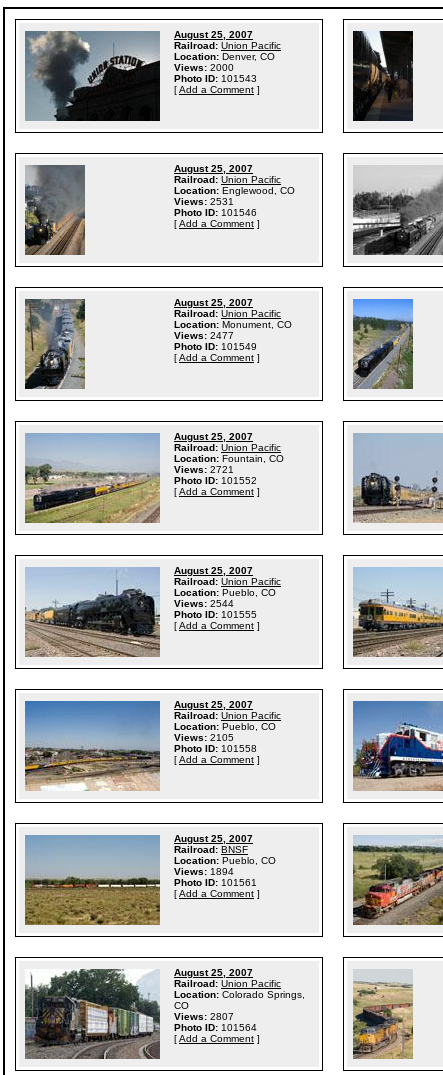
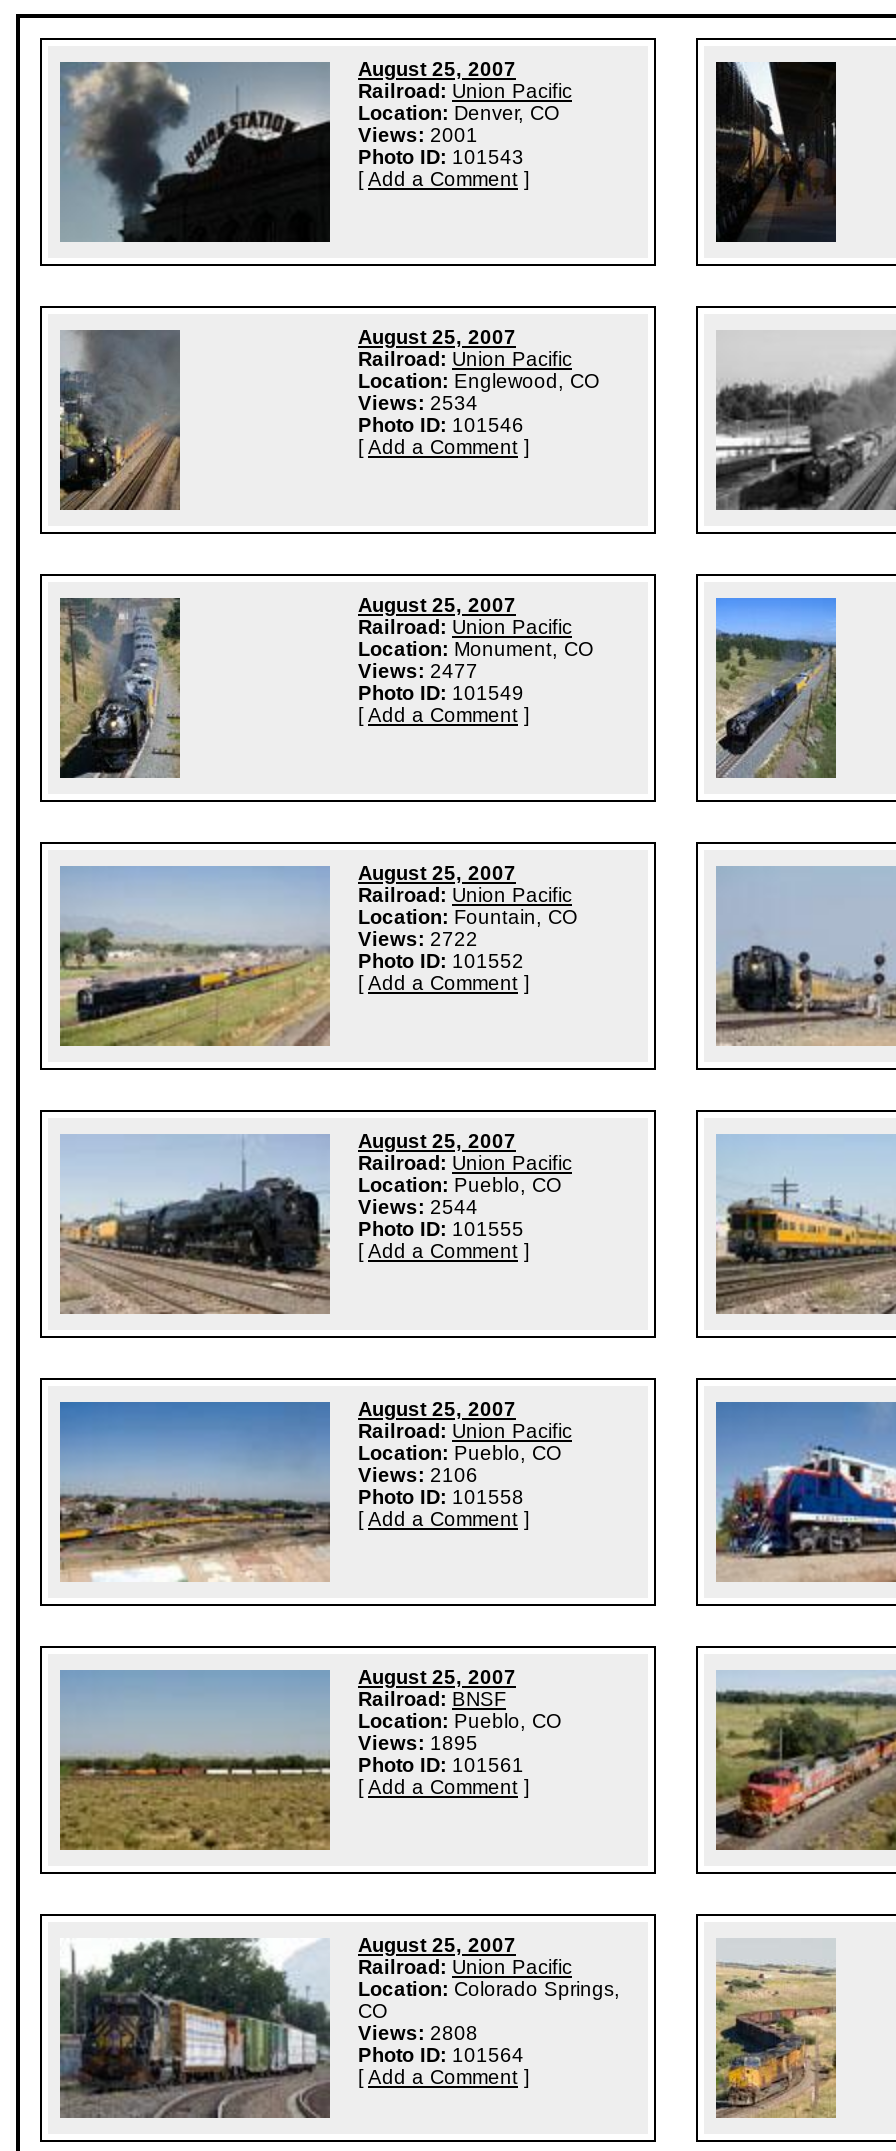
- Views: 2000
+ Views: 2001

- Views: 2531
+ Views: 2534

- Views: 2721
+ Views: 2722

- Views: 2105
+ Views: 2106

- Views: 1894
+ Views: 1895

- Views: 2807
+ Views: 2808
